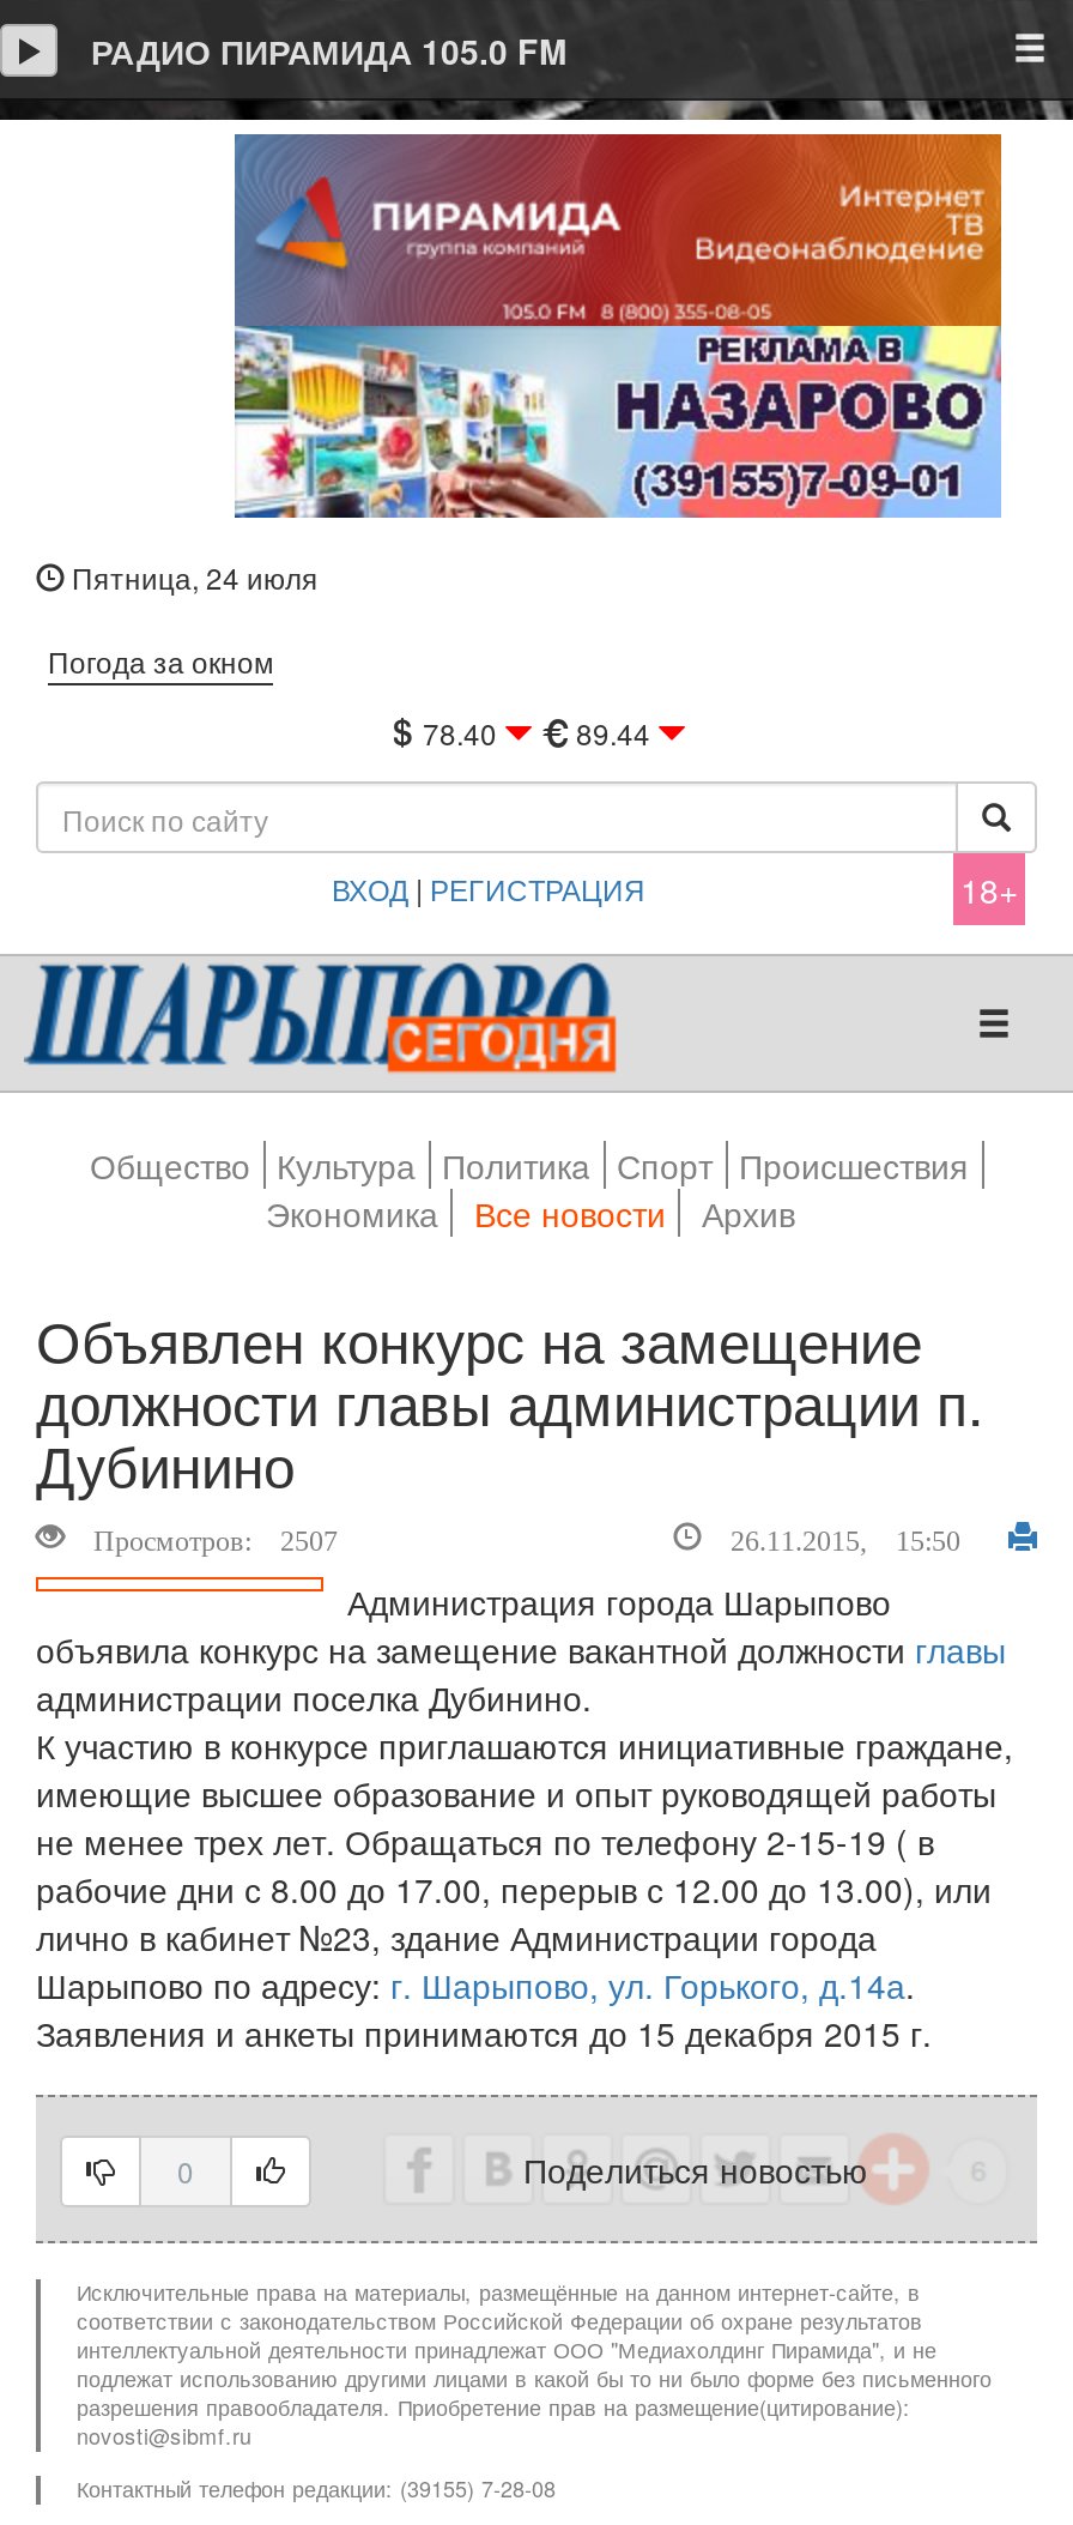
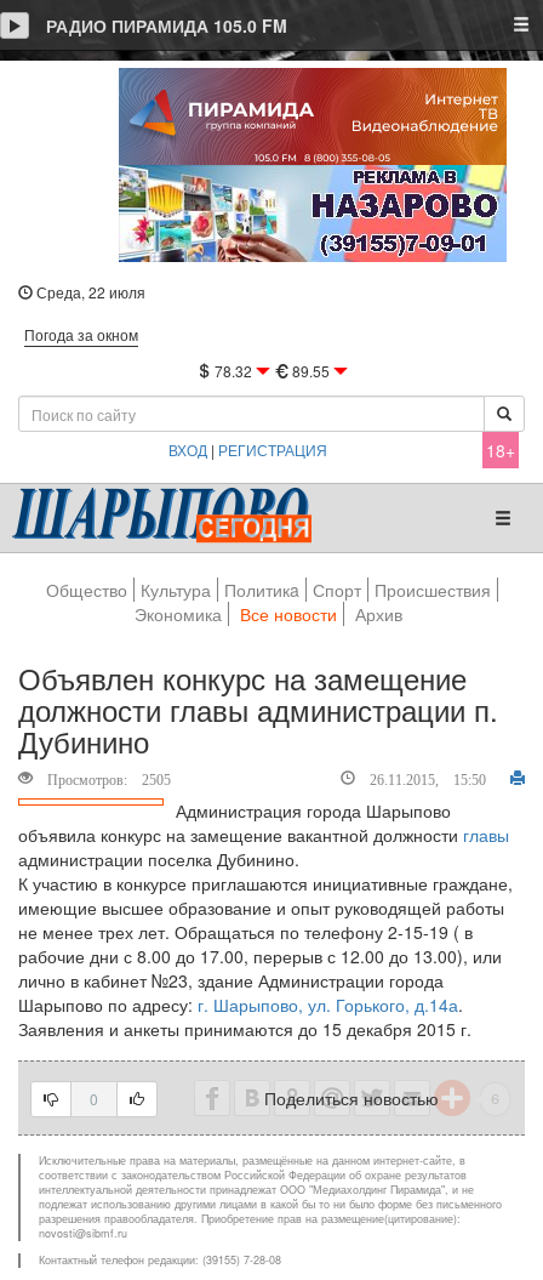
- Пятница, 24 июля
+ Среда, 22 июля

- 78.40
+ 78.32

- 89.44
+ 89.55

- Просмотров: 2507
+ Просмотров: 2505
